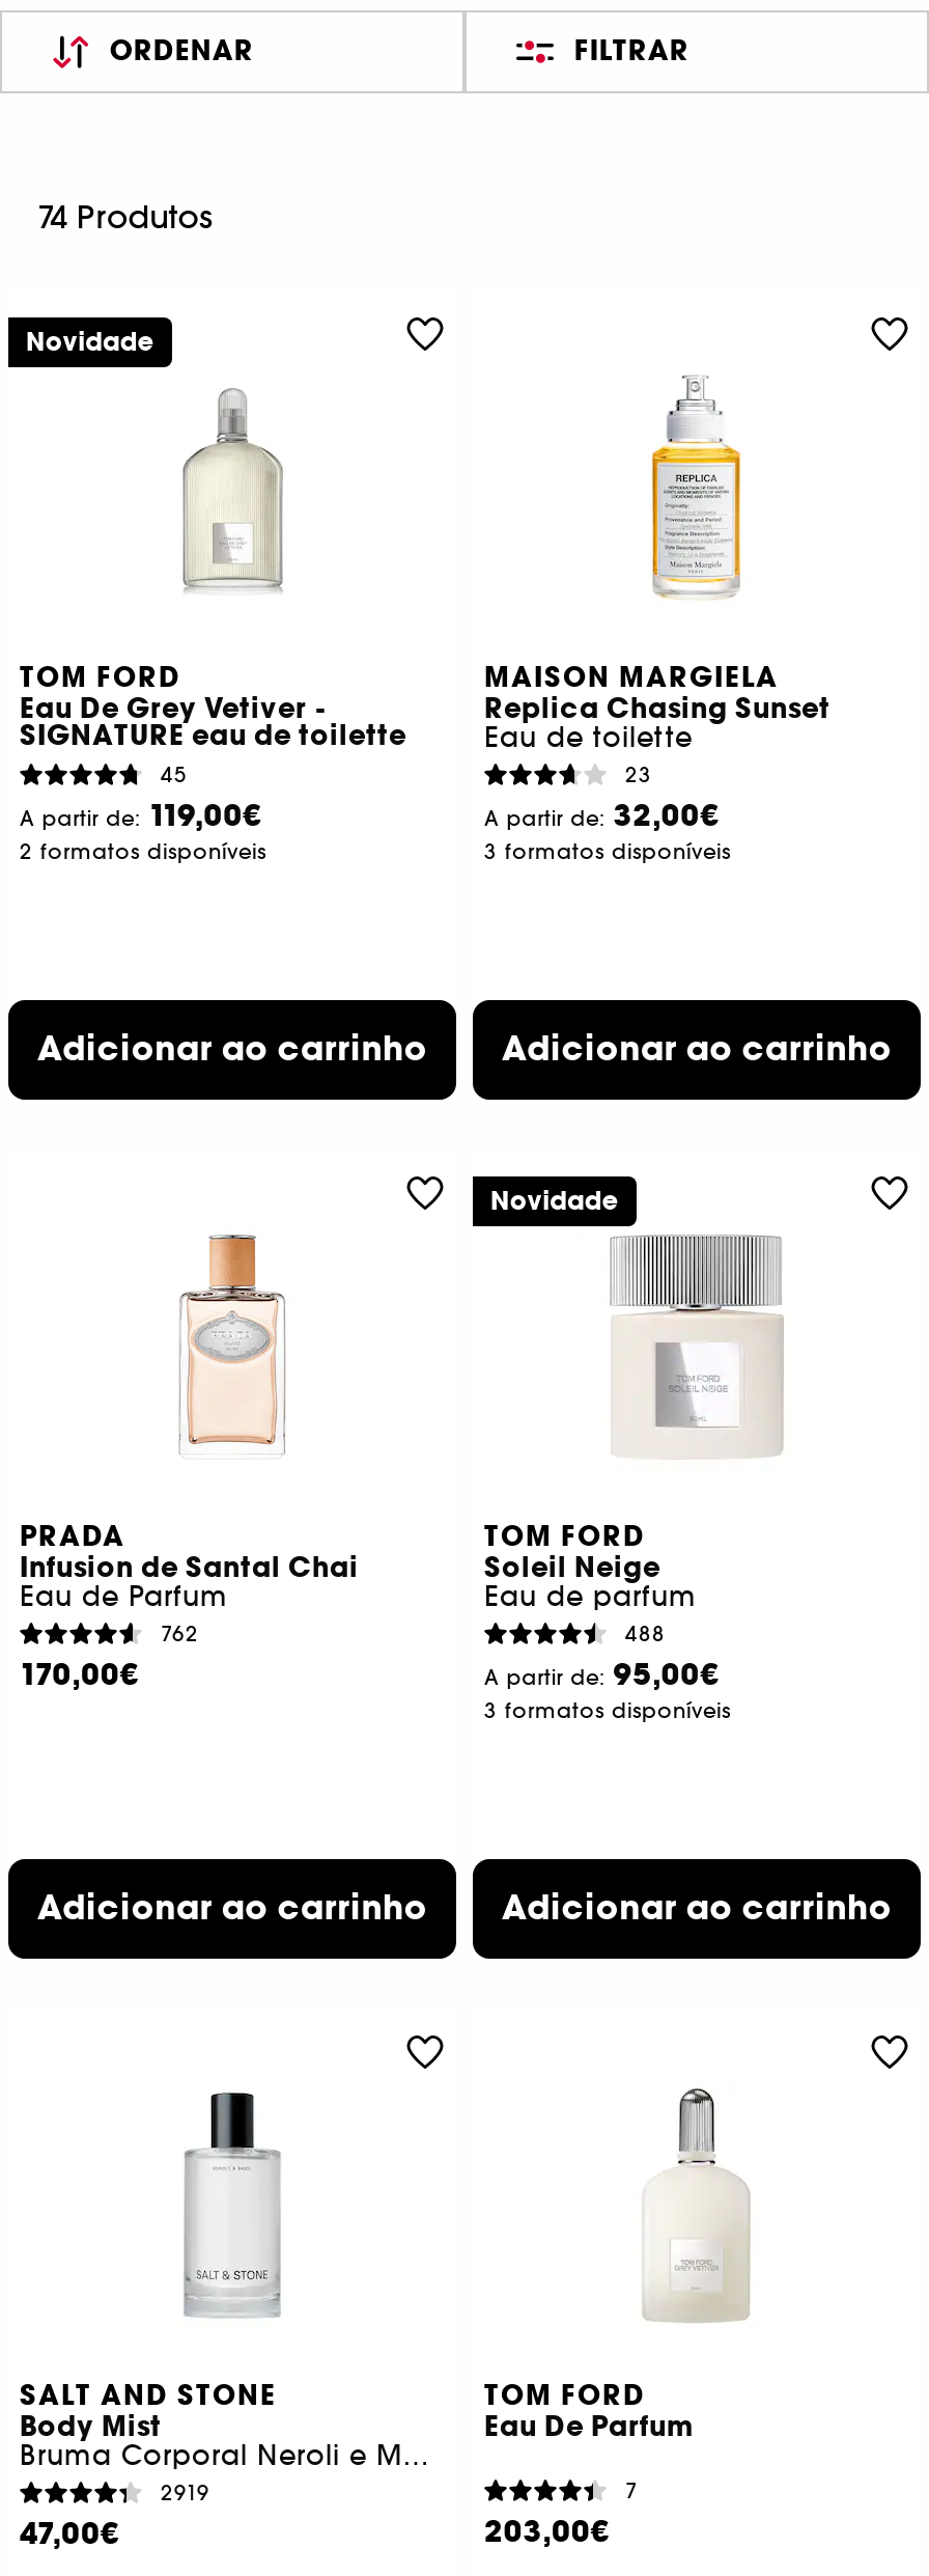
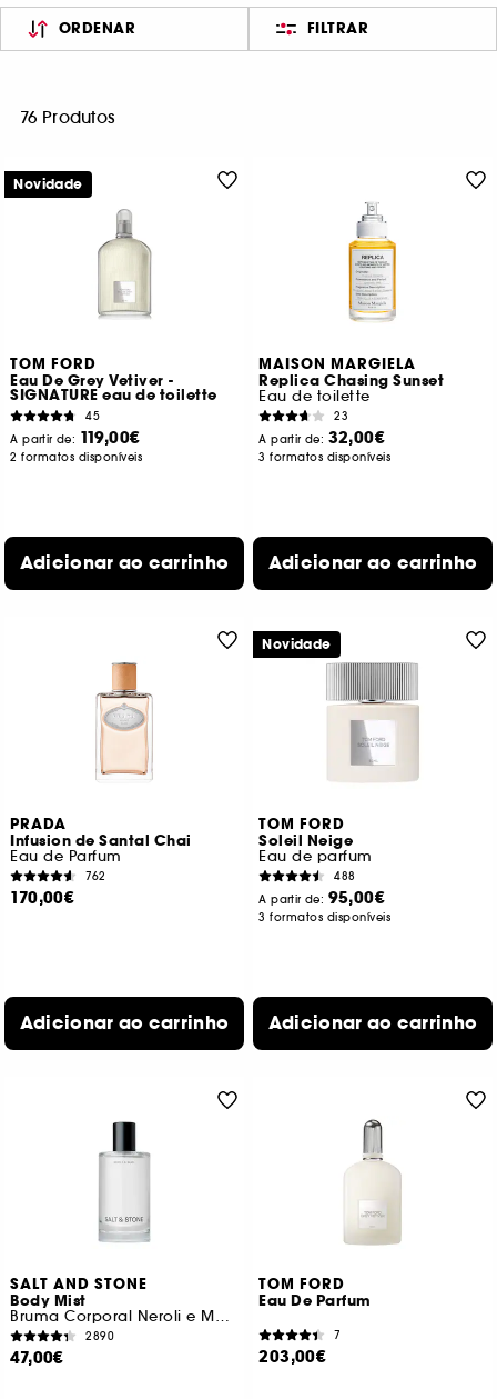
- 74 Produtos
+ 76 Produtos

- 2919
+ 2890
